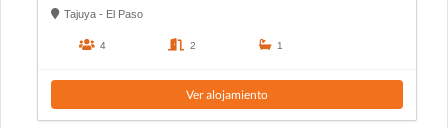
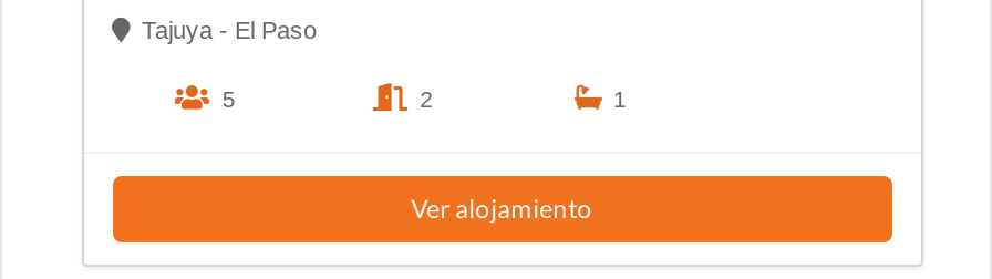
- 4
+ 5
